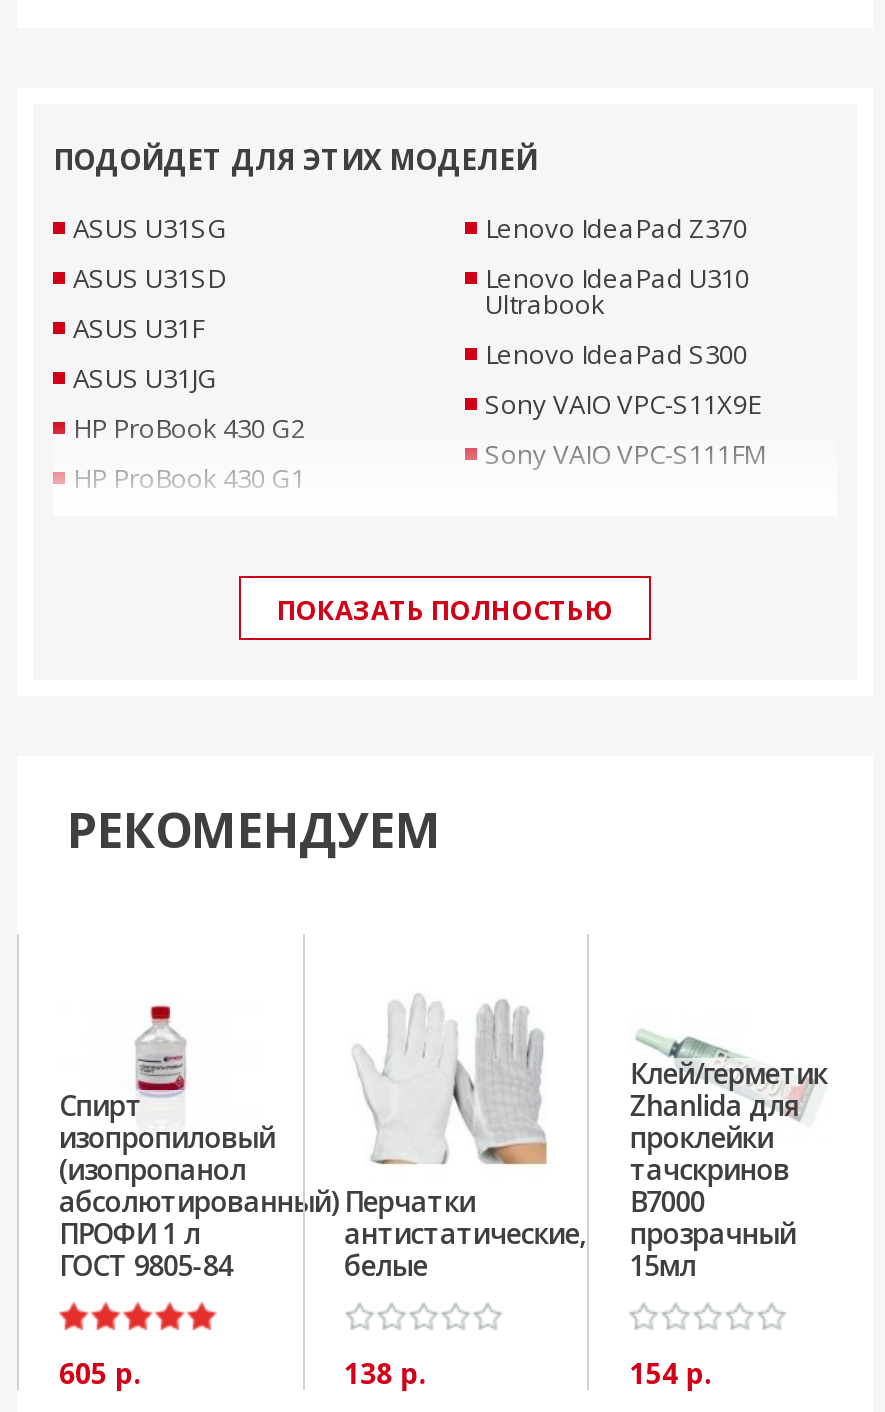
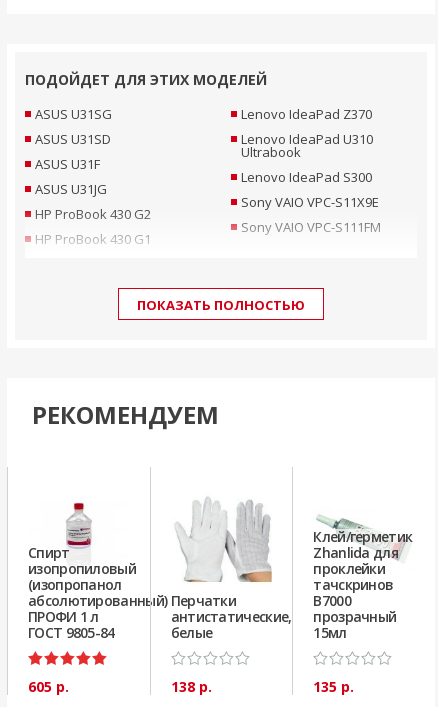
- 154 р.
+ 135 р.
